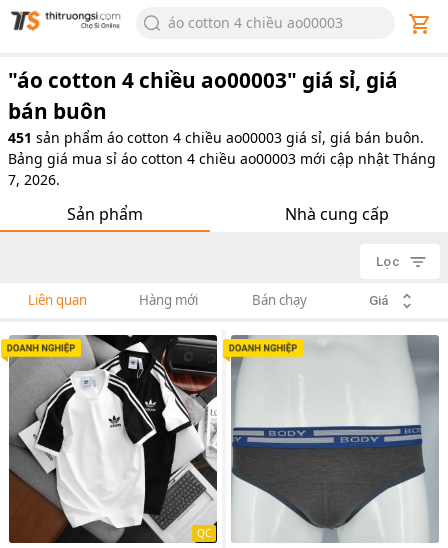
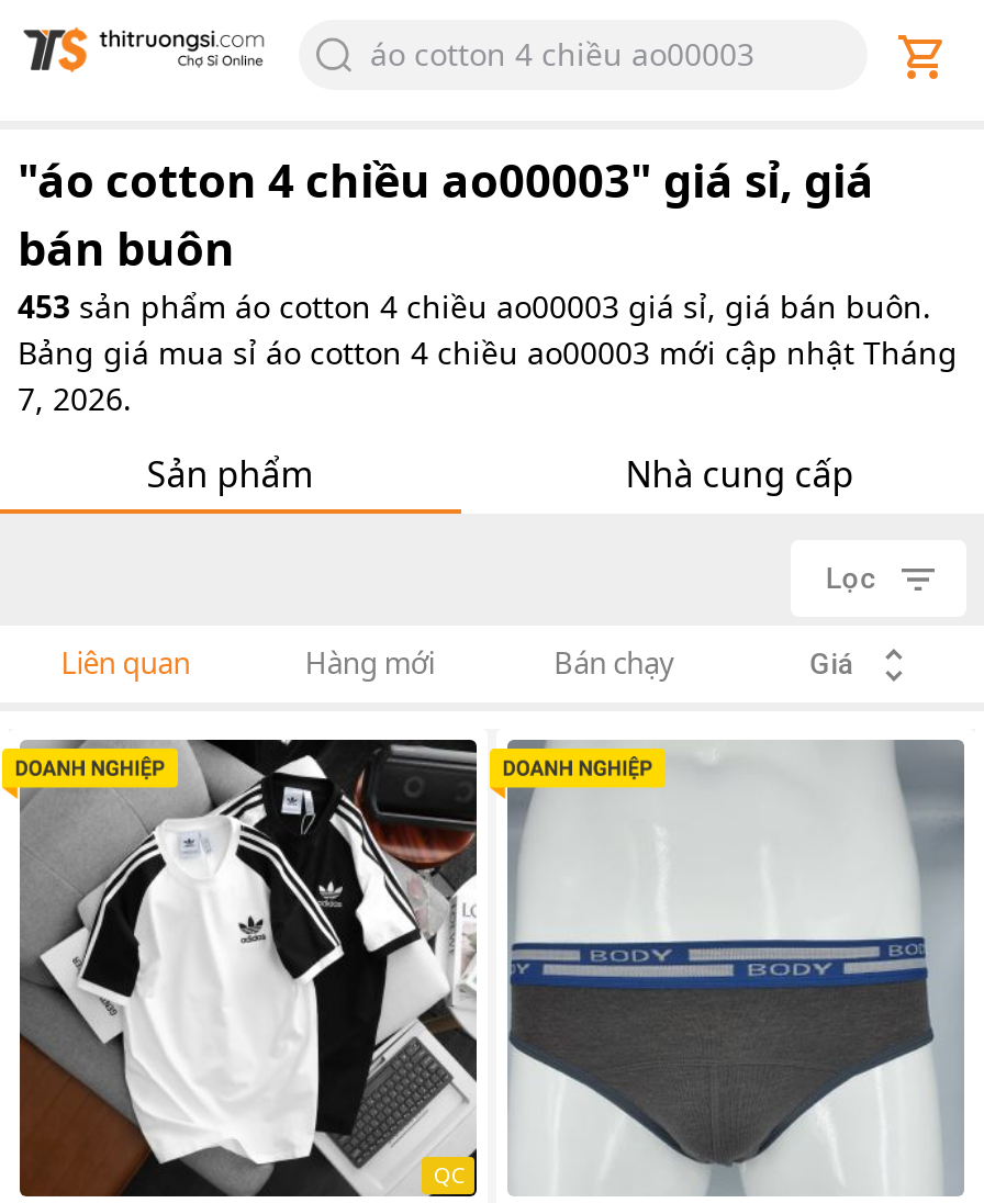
- 451 sản phẩm áo cotton 4 chiều ao00003 giá sỉ, giá bán buôn.
+ 453 sản phẩm áo cotton 4 chiều ao00003 giá sỉ, giá bán buôn.
